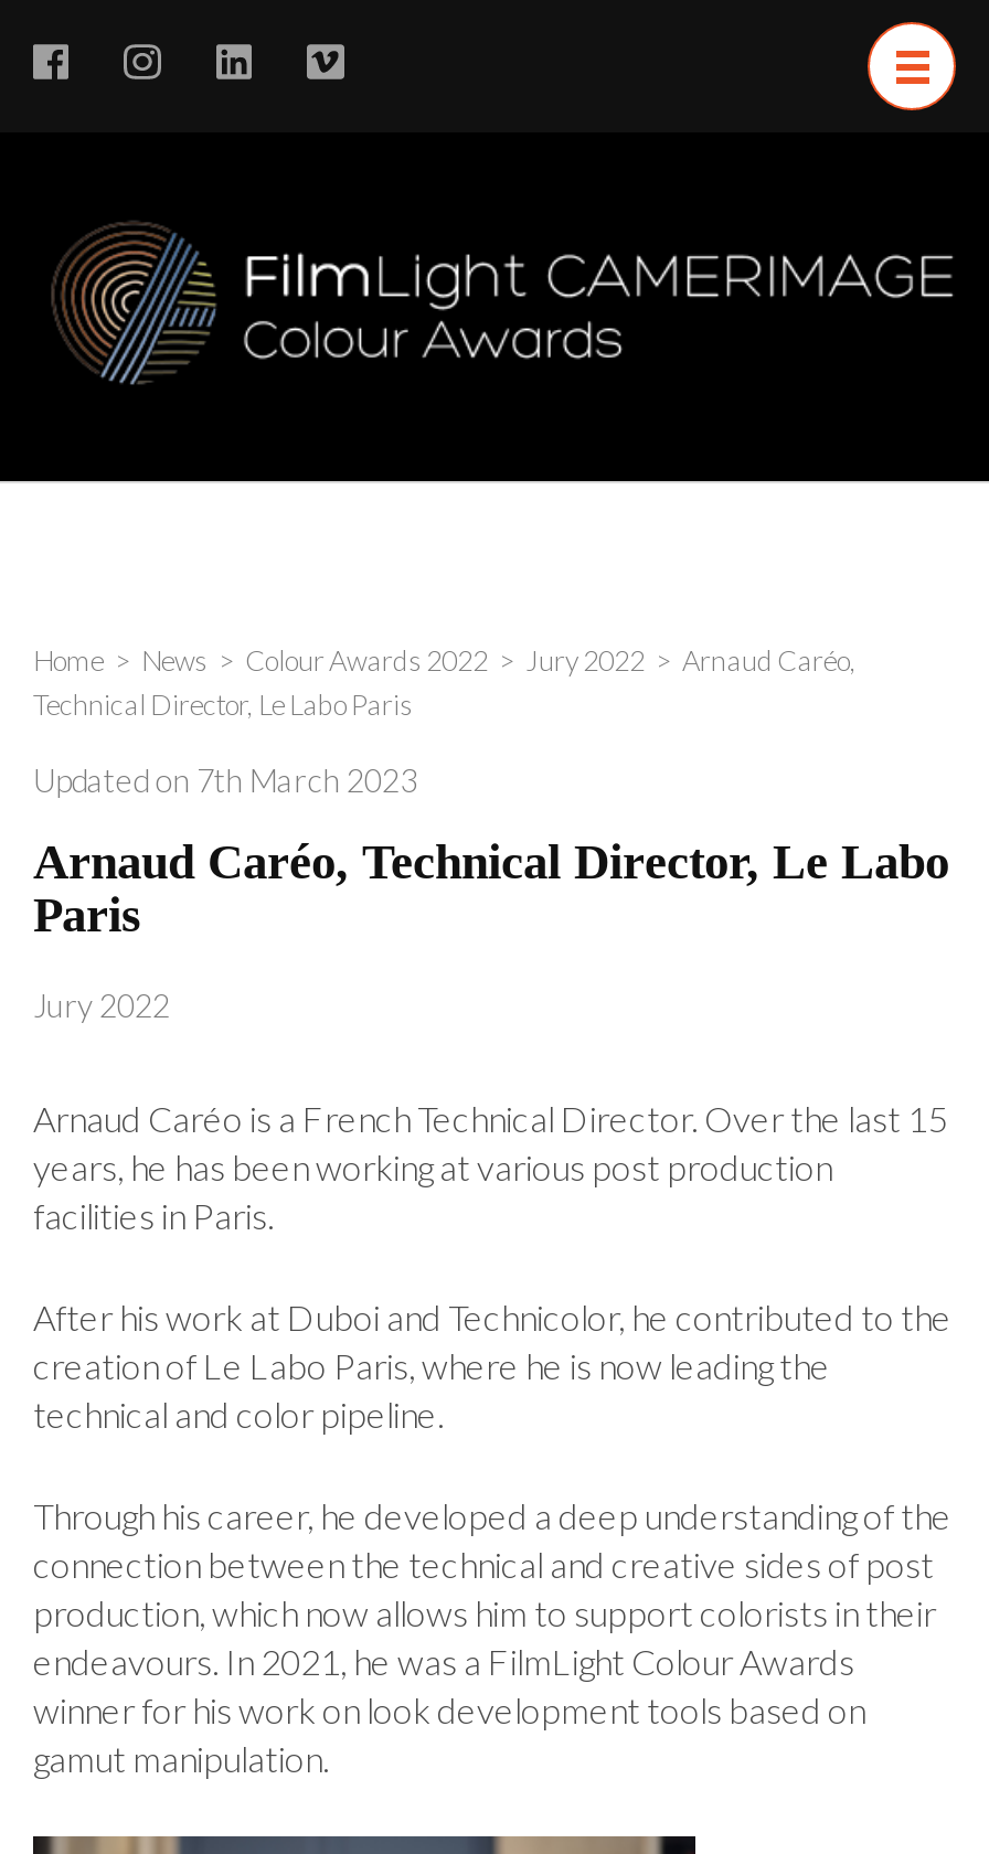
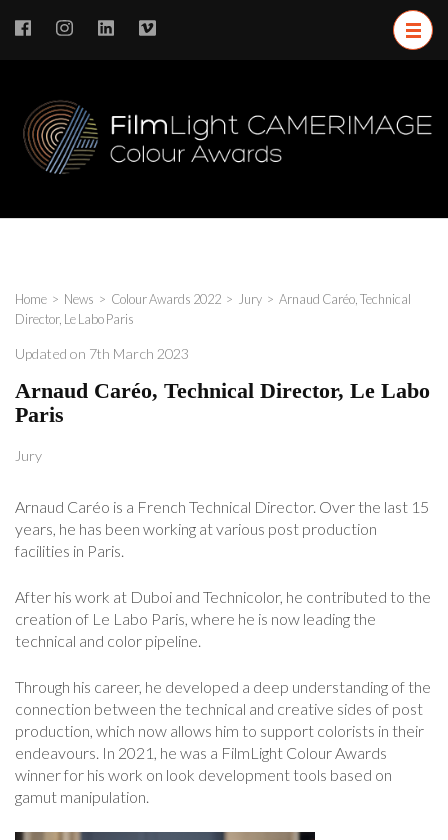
- Home > News > Colour Awards 2022 > Jury 2022 > Arnaud Caréo,
- Technical Director, Le Labo Paris
+ Home > News > Colour Awards 2022 > Jury > Arnaud Caréo, Technical
+ Director, Le Labo Paris

- Jury 2022
+ Jury
